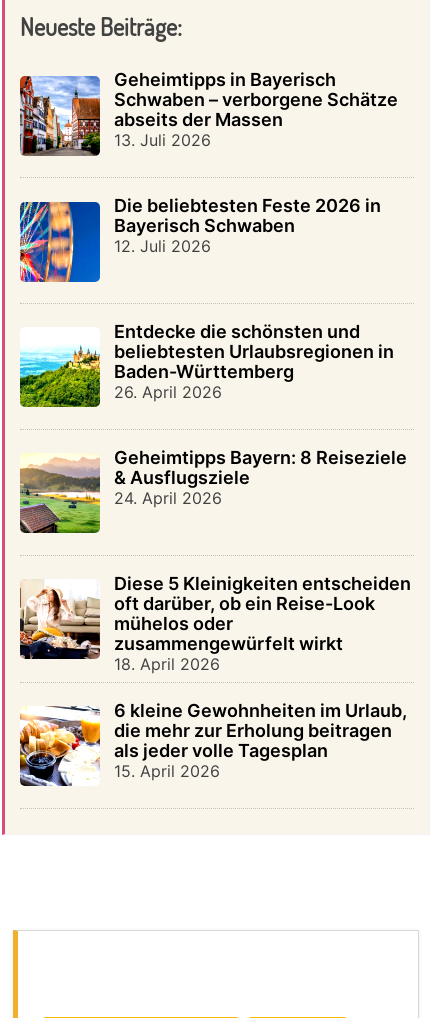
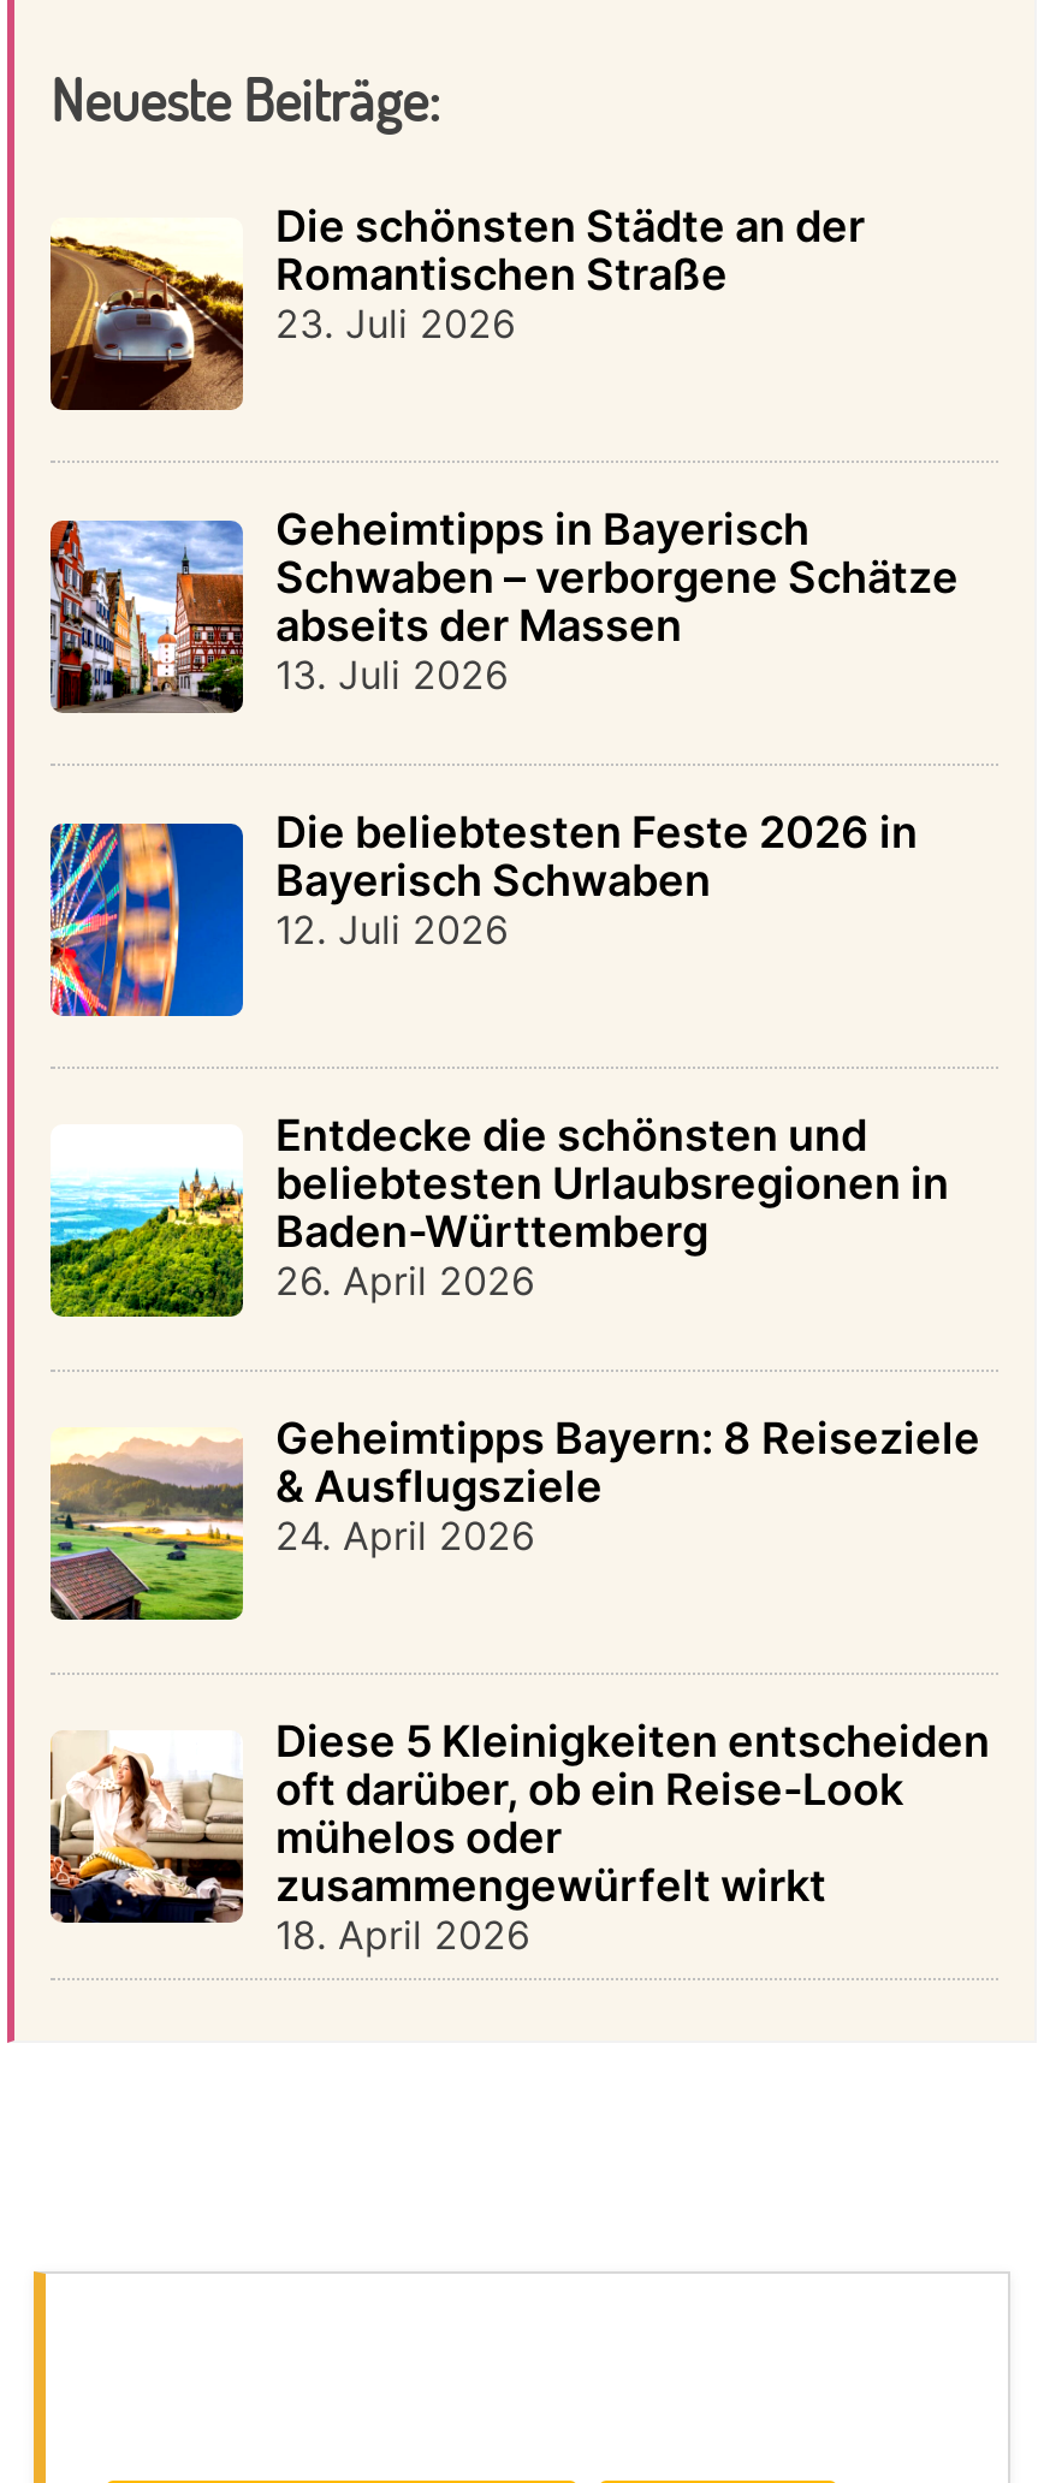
+ [image]
+ Die schönsten Städte an der
+ Romantischen Straße
+ 23. Juli 2026

moved down: [image] | Geheimtipps in Bayerisch | Schwaben – verborgene Schätze | ... | zusammengewürfelt wirkt | 18. April 2026

- [image]
- 6 kleine Gewohnheiten im Urlaub,
- die mehr zur Erholung beitragen
- als jeder volle Tagesplan
- 15. April 2026
